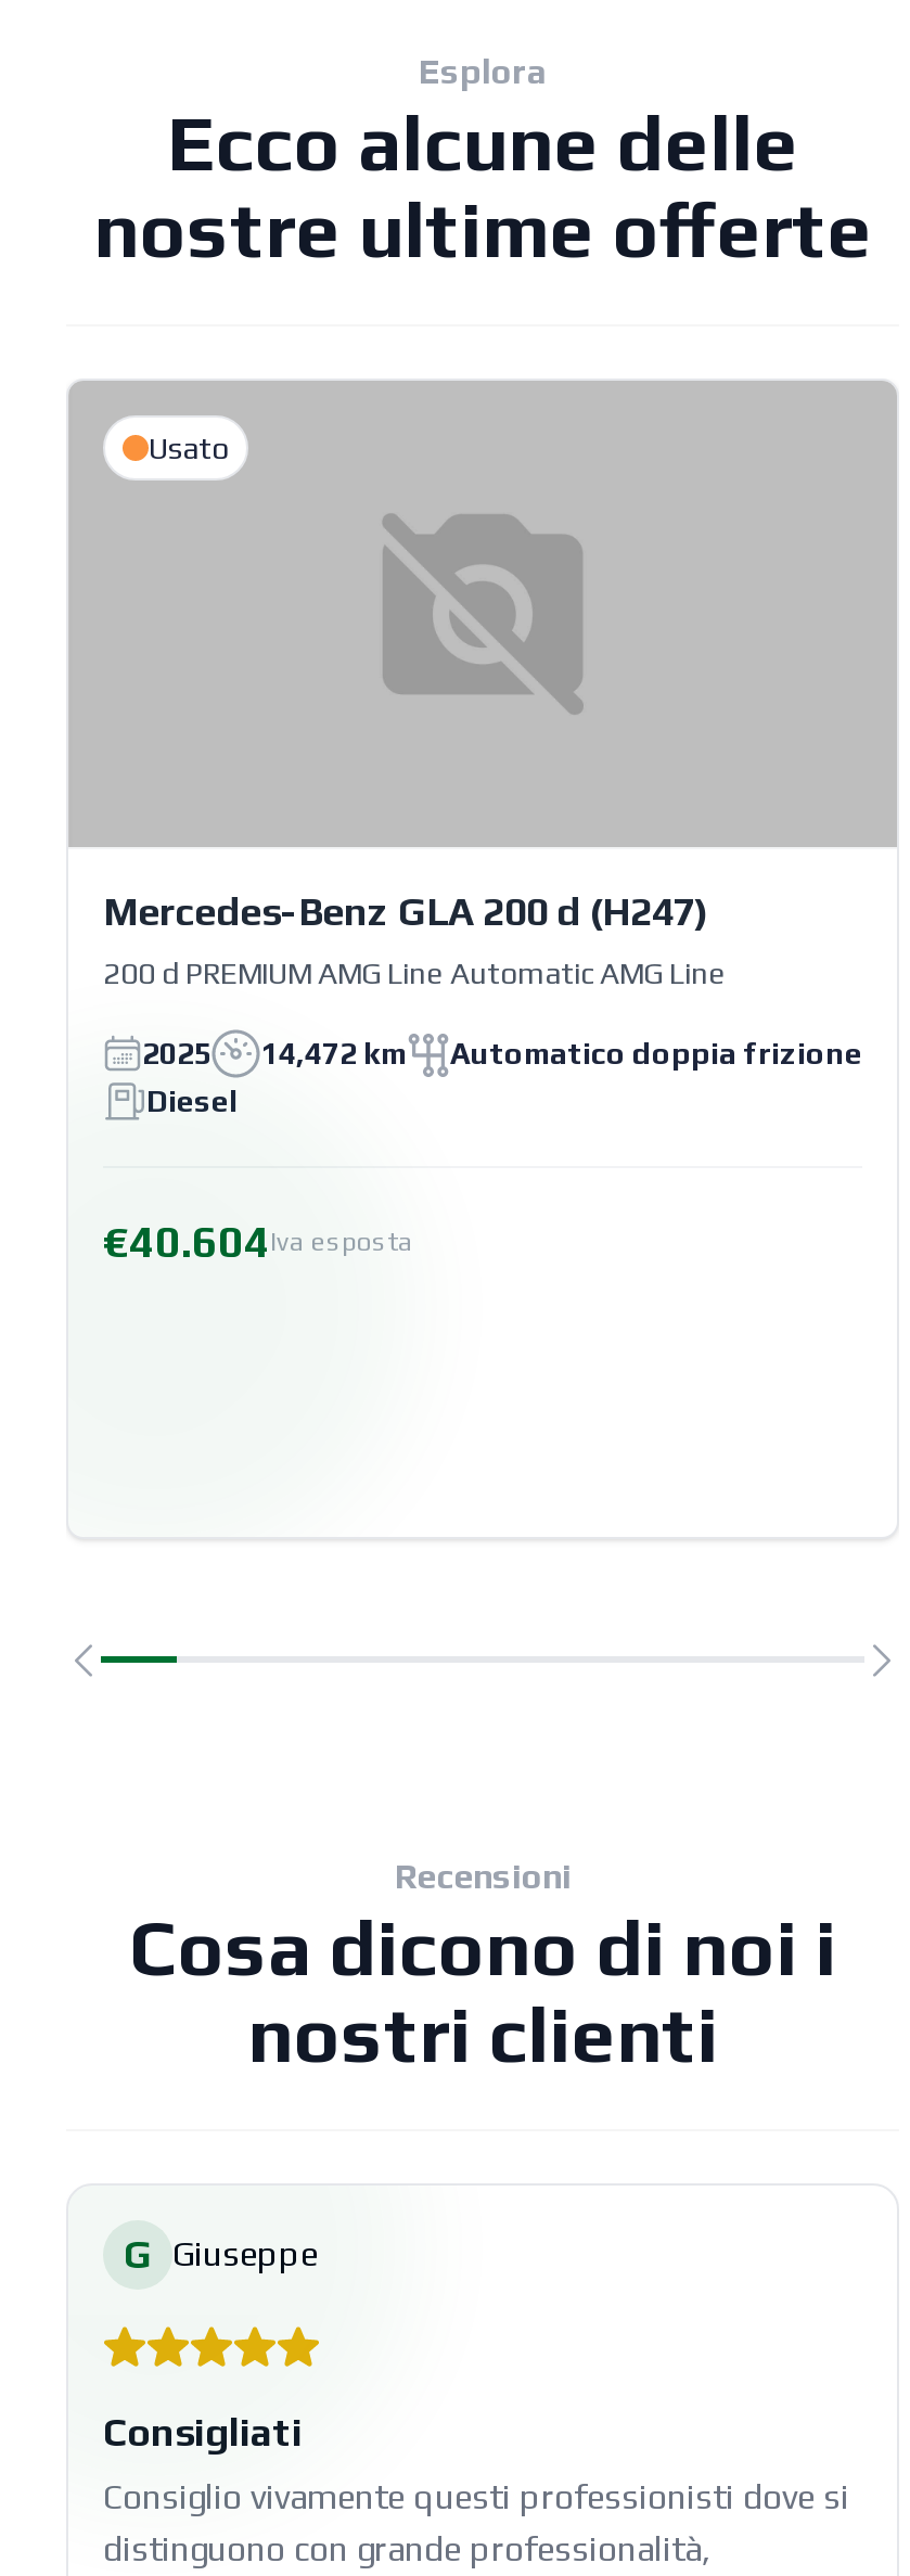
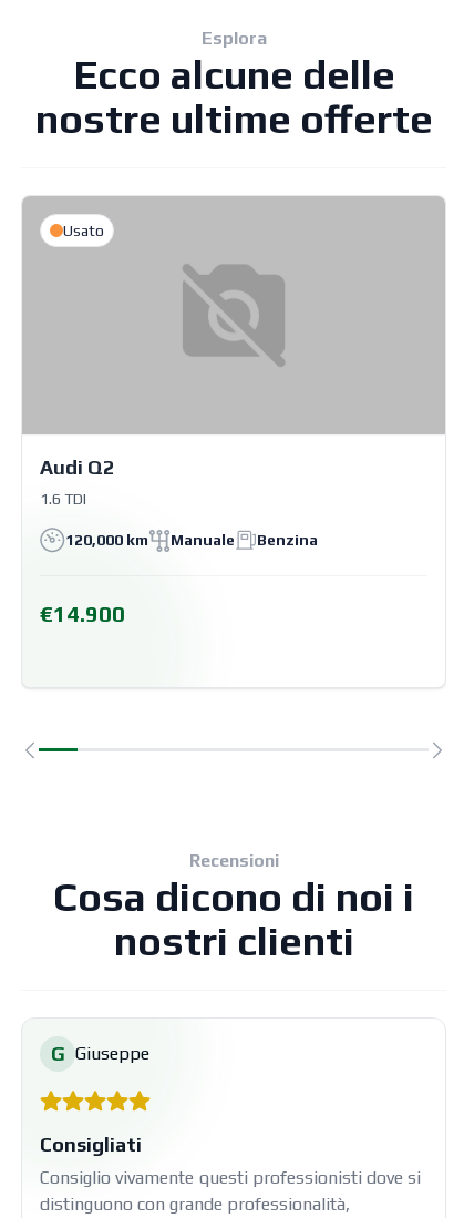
- Mercedes-Benz GLA 200 d (H247)
+ Audi Q2

- 200 d PREMIUM AMG Line Automatic AMG Line
+ 1.6 TDI

- 2025
- 14,472 km
- Automatico doppia frizione
- Diesel
+ 120,000 km
+ Manuale
+ Benzina

- €40.604Iva esposta
+ €14.900
